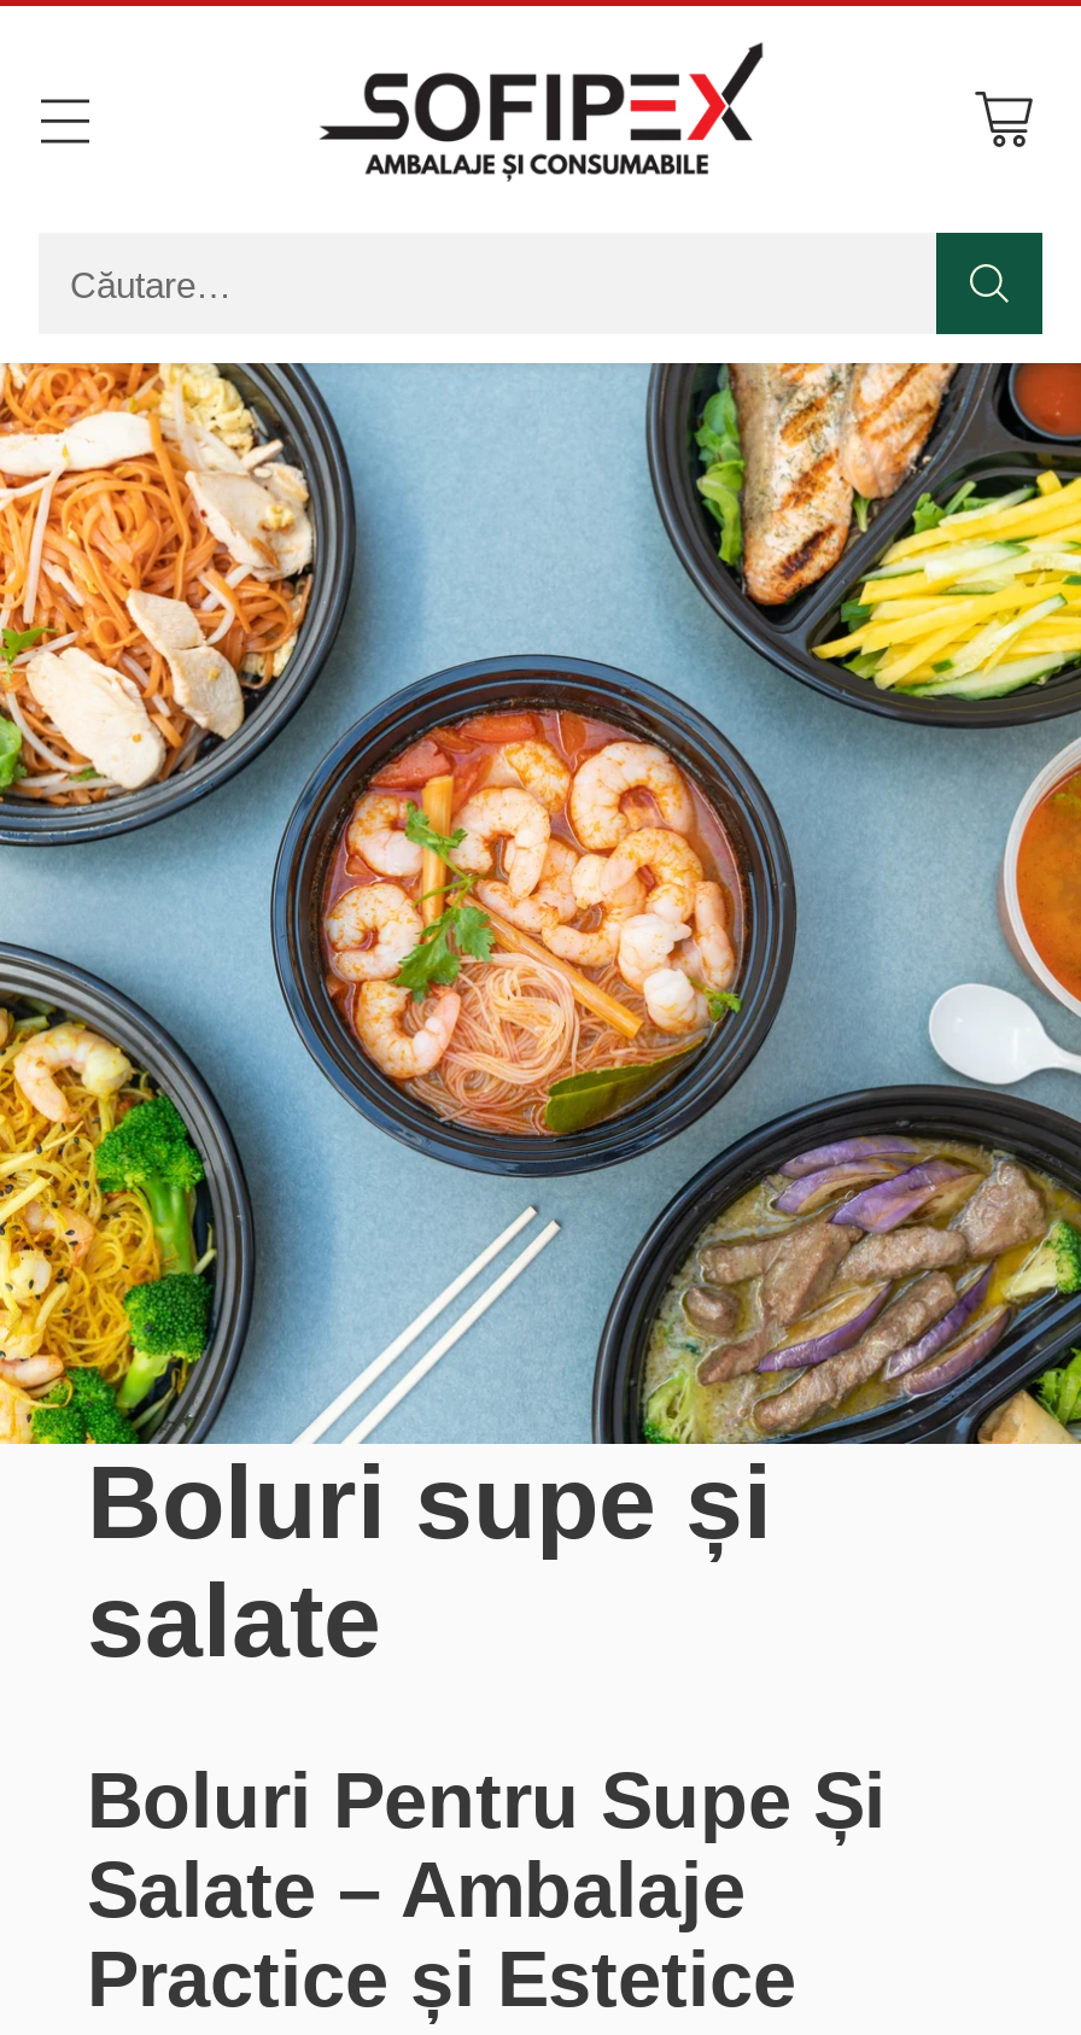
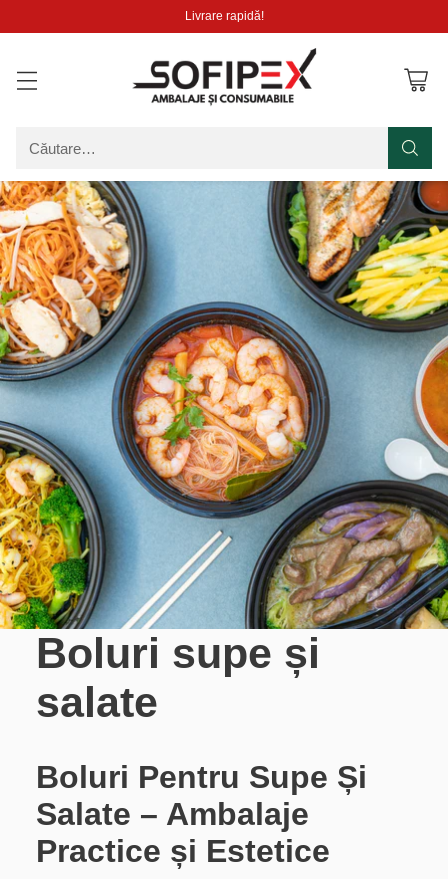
+ Livrare rapidă!
